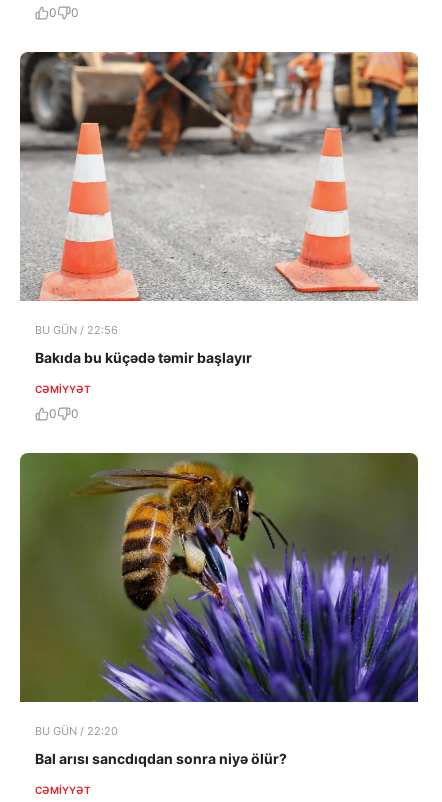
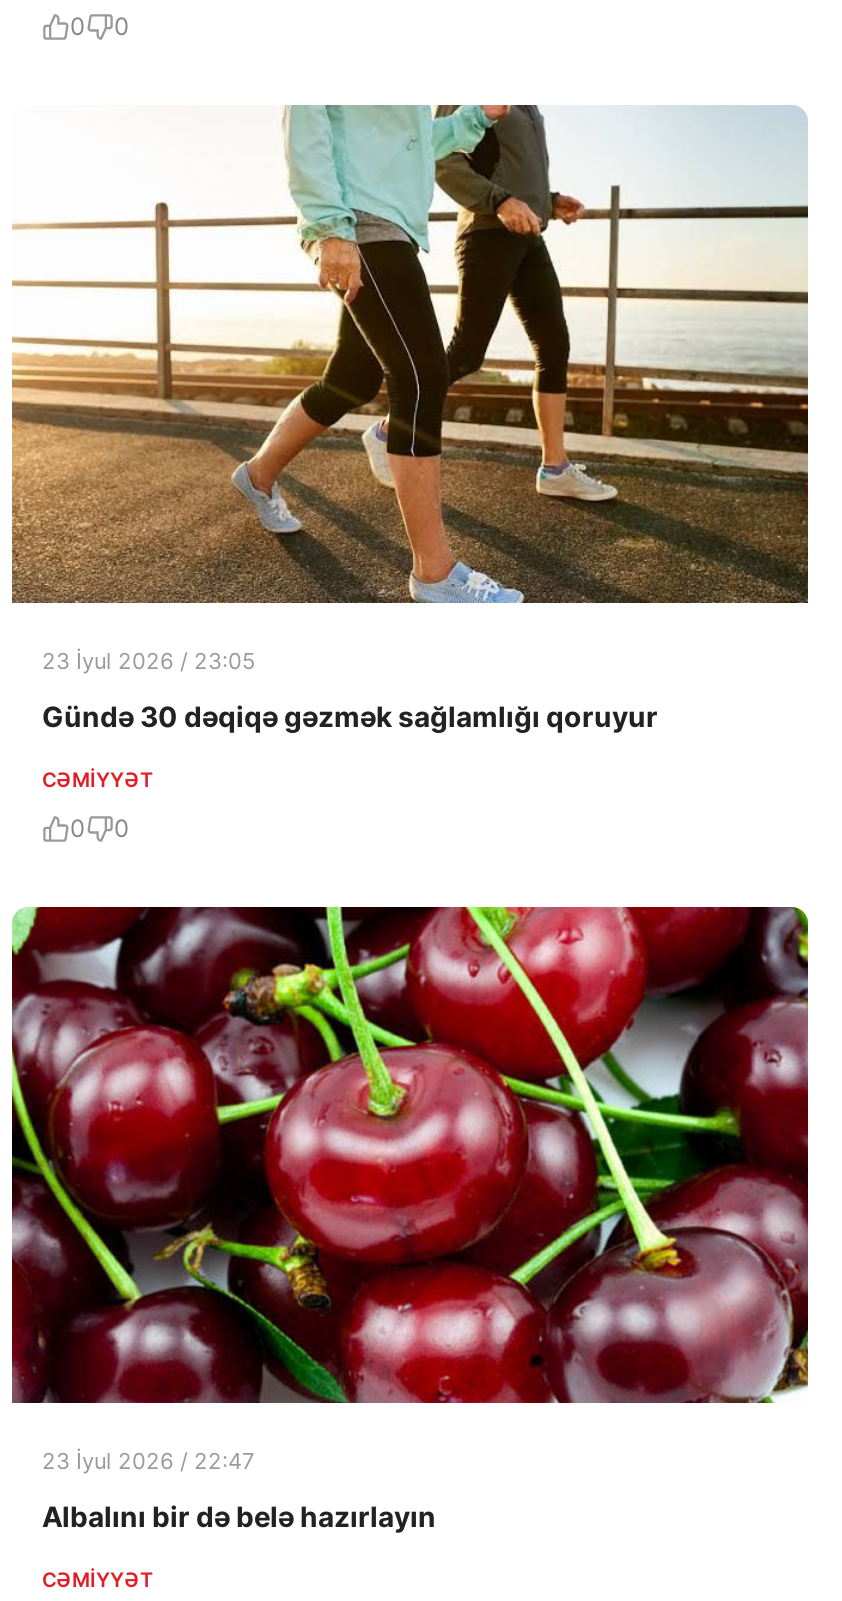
- [image]
- BU GÜN / 22:56
+ [image]
+ 23 İyul 2026 / 23:05

- Bakıda bu küçədə təmir başlayır
+ Gündə 30 dəqiqə gəzmək sağlamlığı qoruyur

- [image]
- BU GÜN / 22:20
+ [image]
+ 23 İyul 2026 / 22:47

- Bal arısı sancdıqdan sonra niyə ölür?
+ Albalını bir də belə hazırlayın
